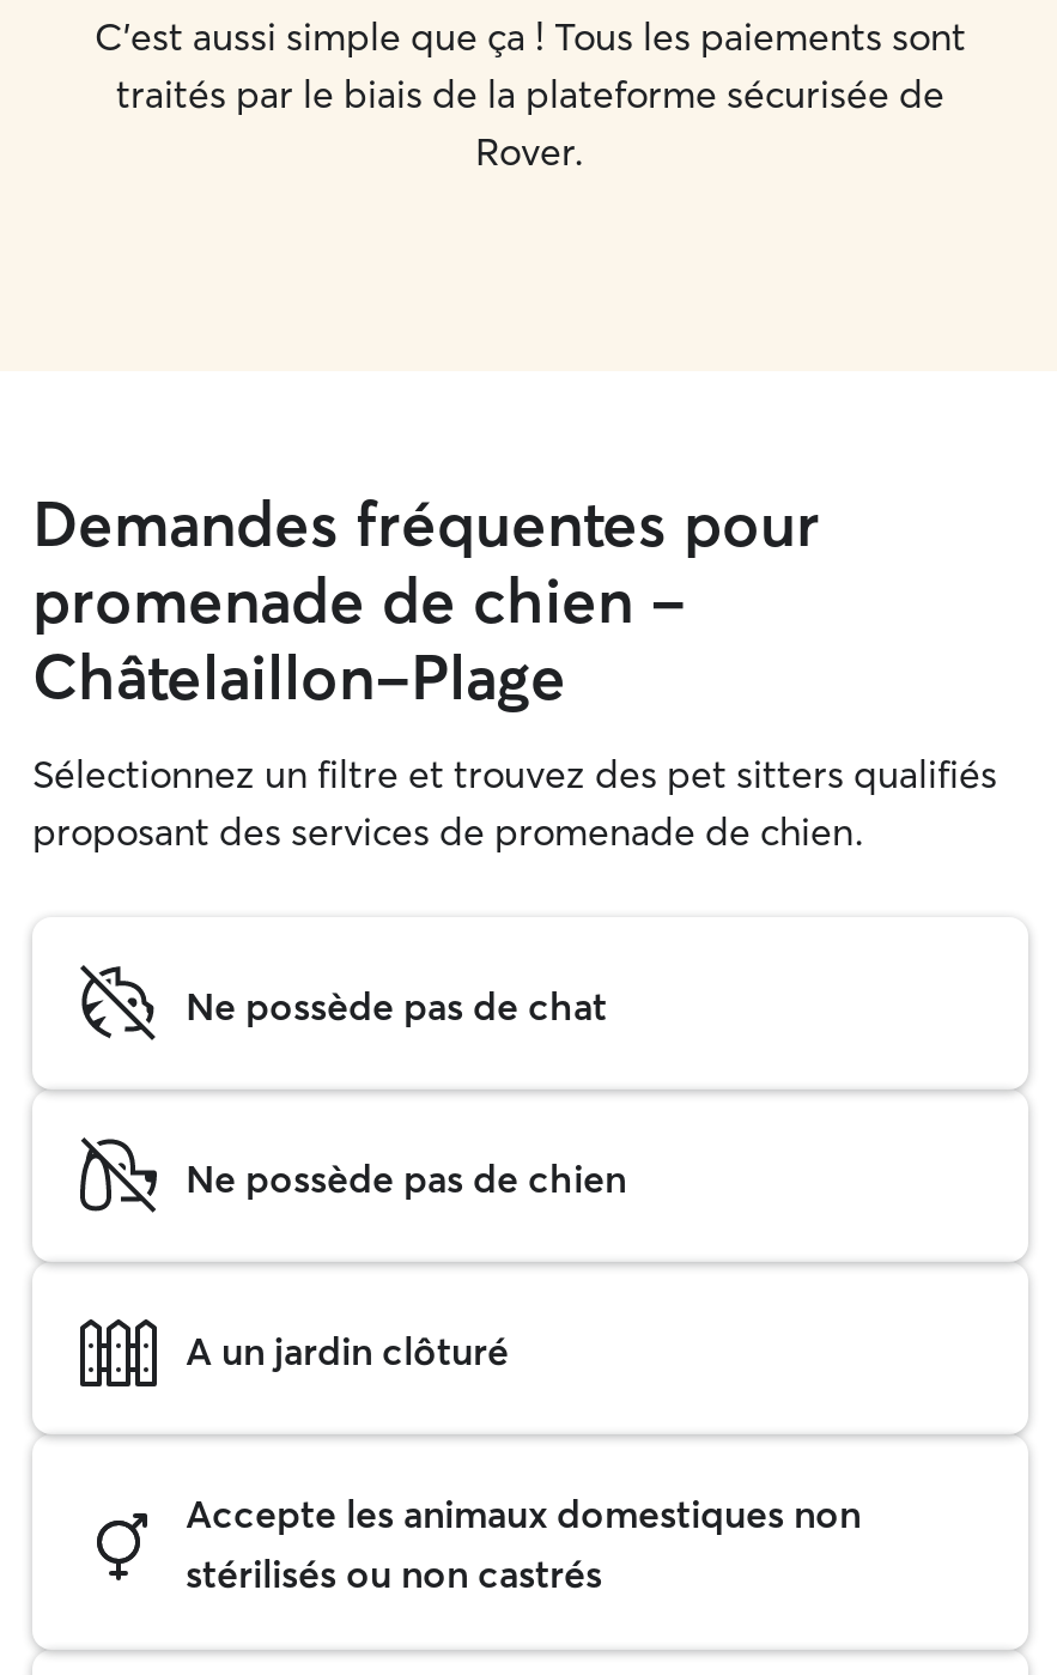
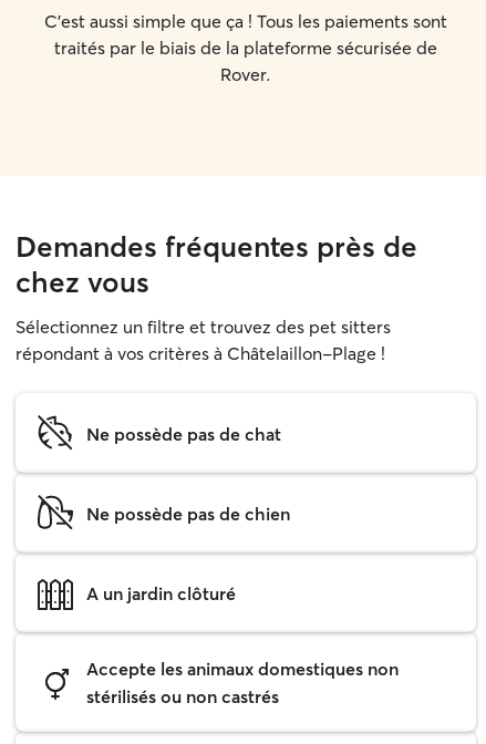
- Demandes fréquentes pour
- promenade de chien -
- Châtelaillon-Plage
- Sélectionnez un filtre et trouvez des pet sitters qualifiés
- proposant des services de promenade de chien.
+ Demandes fréquentes près de
+ chez vous
+ Sélectionnez un filtre et trouvez des pet sitters
+ répondant à vos critères à Châtelaillon-Plage !
